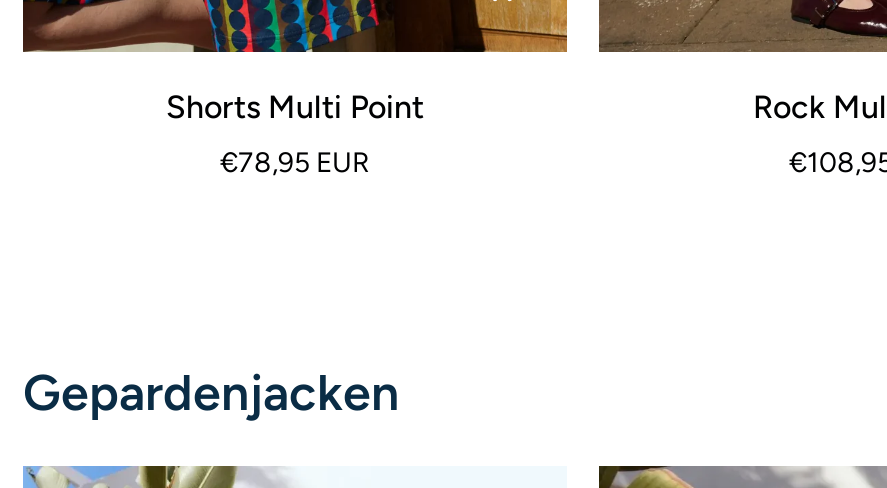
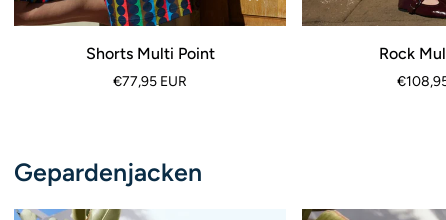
- €78,95 EUR
+ €77,95 EUR
